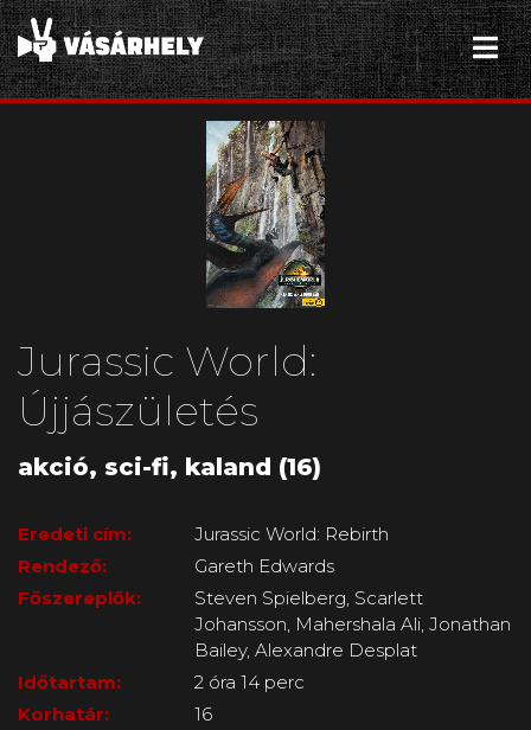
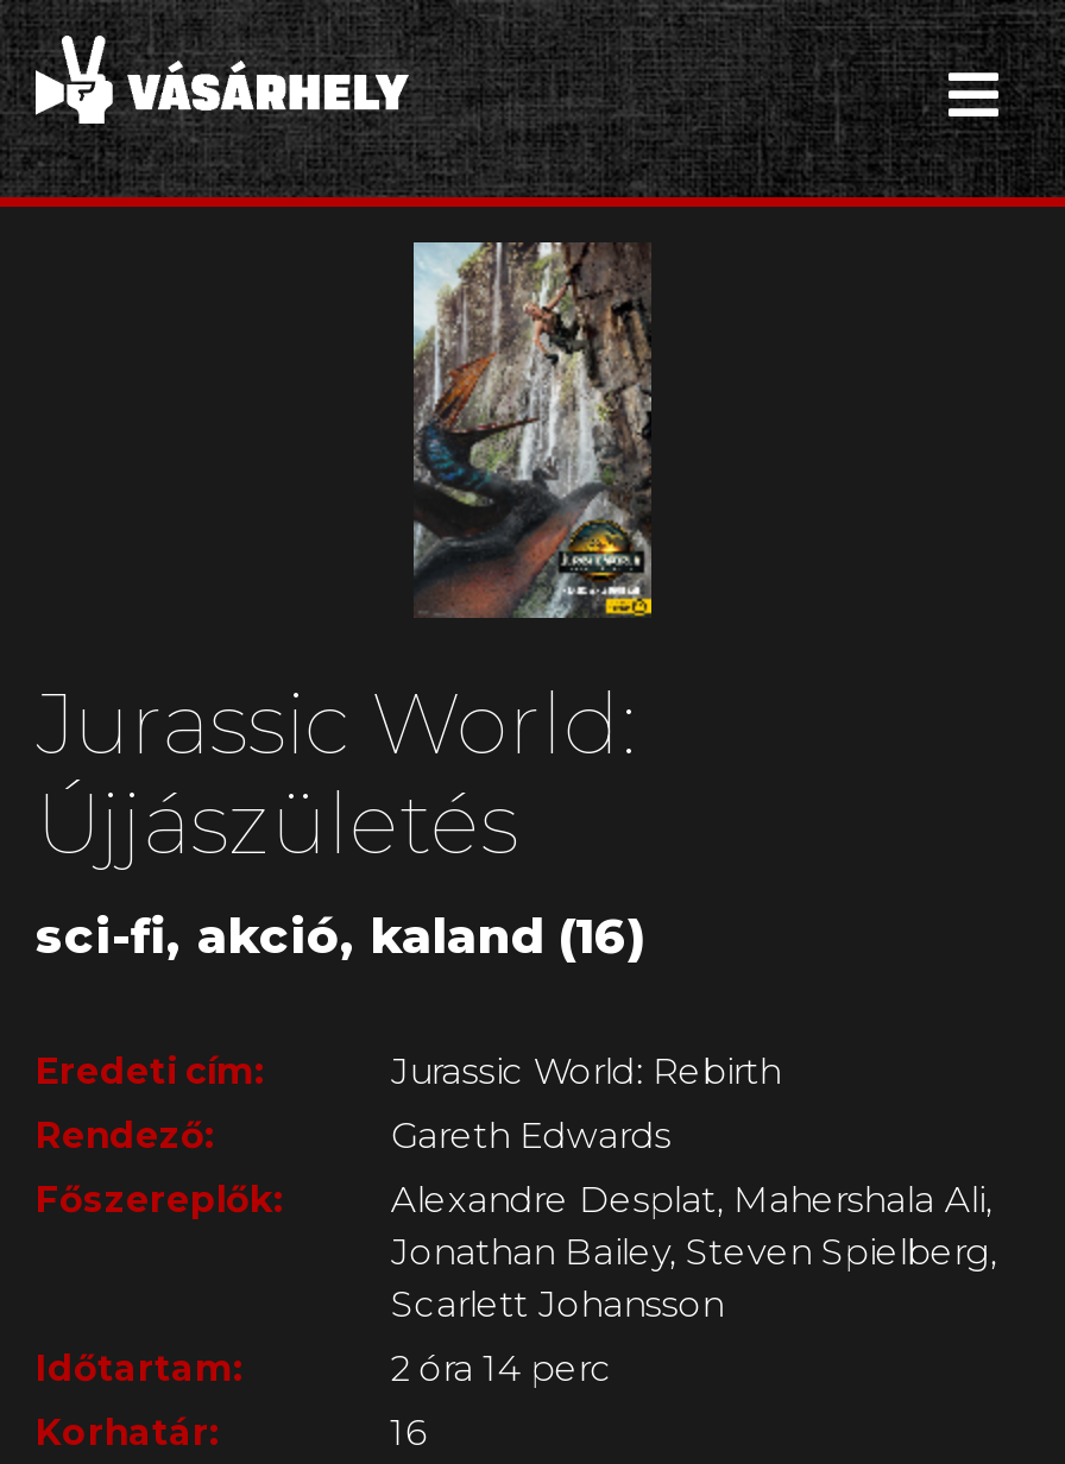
- akció, sci-fi, kaland (16)
+ sci-fi, akció, kaland (16)

- Steven Spielberg, Scarlett
- Johansson, Mahershala Ali, Jonathan
- Bailey, Alexandre Desplat
+ Alexandre Desplat, Mahershala Ali,
+ Jonathan Bailey, Steven Spielberg,
+ Scarlett Johansson
